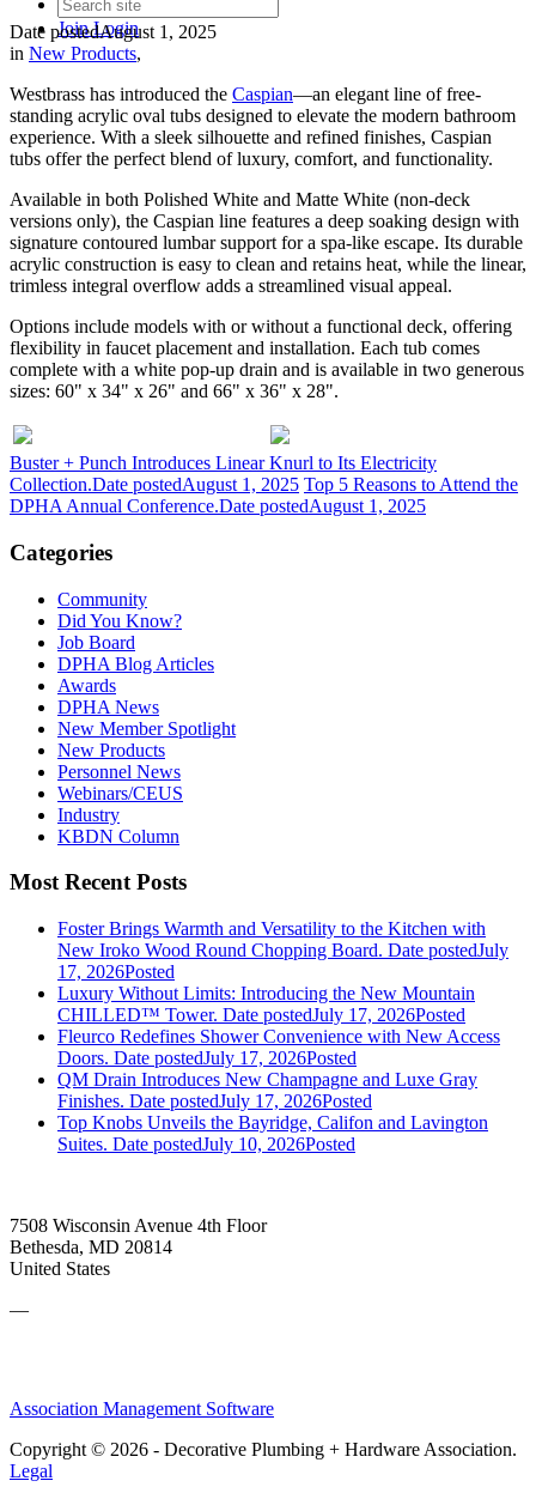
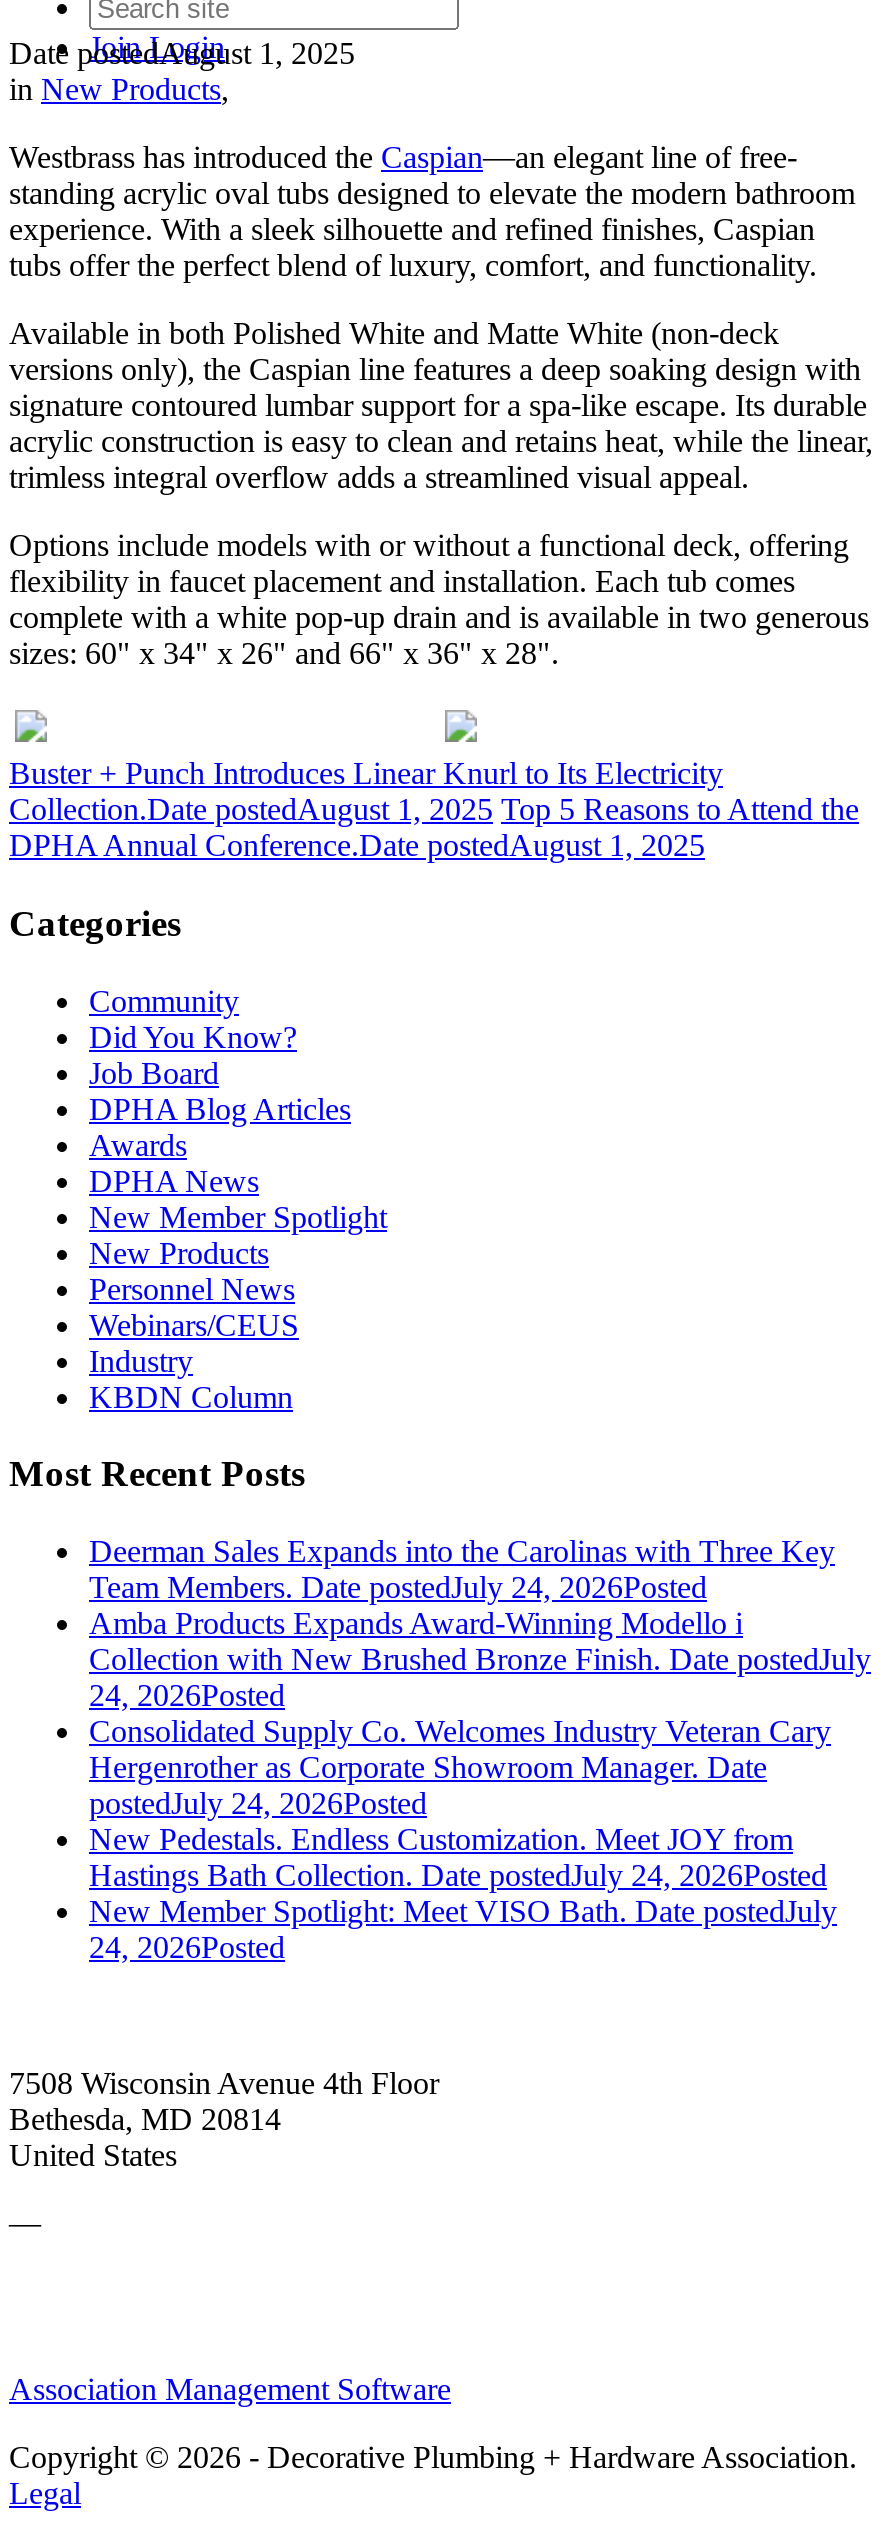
- Foster Brings Warmth and Versatility to the Kitchen with
- New Iroko Wood Round Chopping Board. Date postedJuly
- 17, 2026Posted
- Luxury Without Limits: Introducing the New Mountain
- CHILLED™ Tower. Date postedJuly 17, 2026Posted
- Fleurco Redefines Shower Convenience with New Access
- Doors. Date postedJuly 17, 2026Posted
- QM Drain Introduces New Champagne and Luxe Gray
- Finishes. Date postedJuly 17, 2026Posted
- Top Knobs Unveils the Bayridge, Califon and Lavington
- Suites. Date postedJuly 10, 2026Posted
+ Deerman Sales Expands into the Carolinas with Three Key
+ Team Members. Date postedJuly 24, 2026Posted
+ Amba Products Expands Award-Winning Modello i
+ Collection with New Brushed Bronze Finish. Date postedJuly
+ 24, 2026Posted
+ Consolidated Supply Co. Welcomes Industry Veteran Cary
+ Hergenrother as Corporate Showroom Manager. Date
+ postedJuly 24, 2026Posted
+ New Pedestals. Endless Customization. Meet JOY from
+ Hastings Bath Collection. Date postedJuly 24, 2026Posted
+ New Member Spotlight: Meet VISO Bath. Date postedJuly
+ 24, 2026Posted
